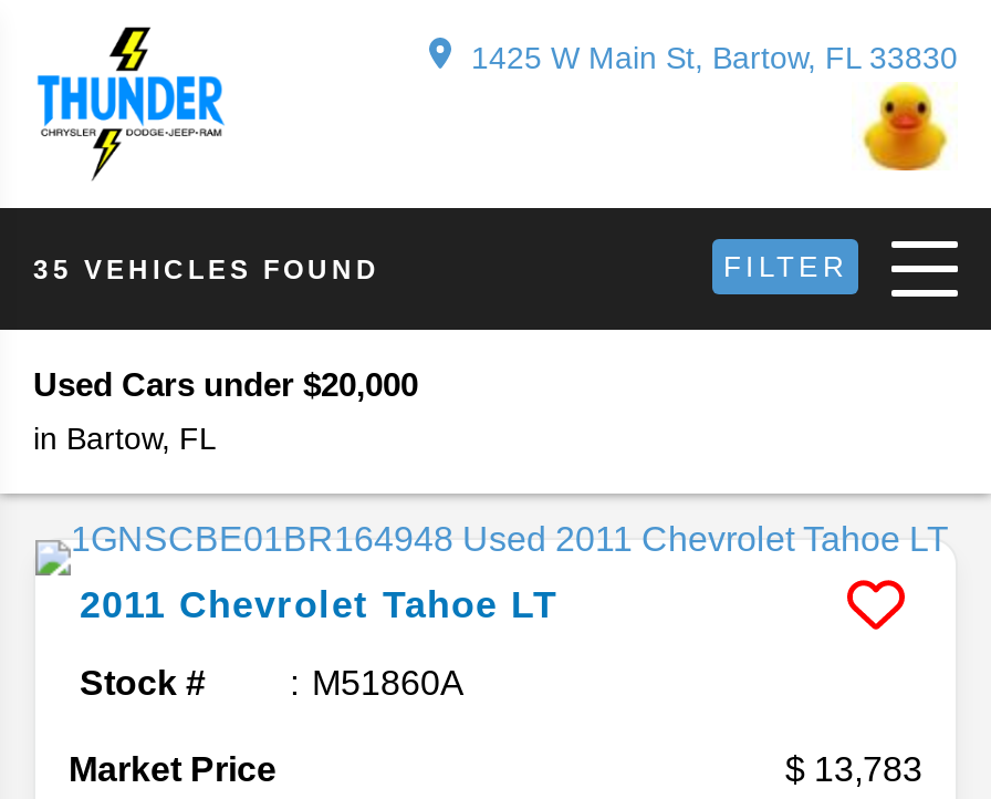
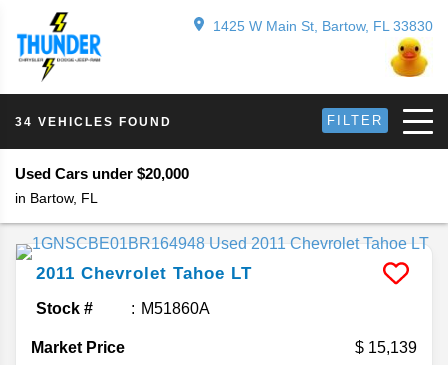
- 35 VEHICLES FOUND
+ 34 VEHICLES FOUND

- 13,783
+ 15,139
